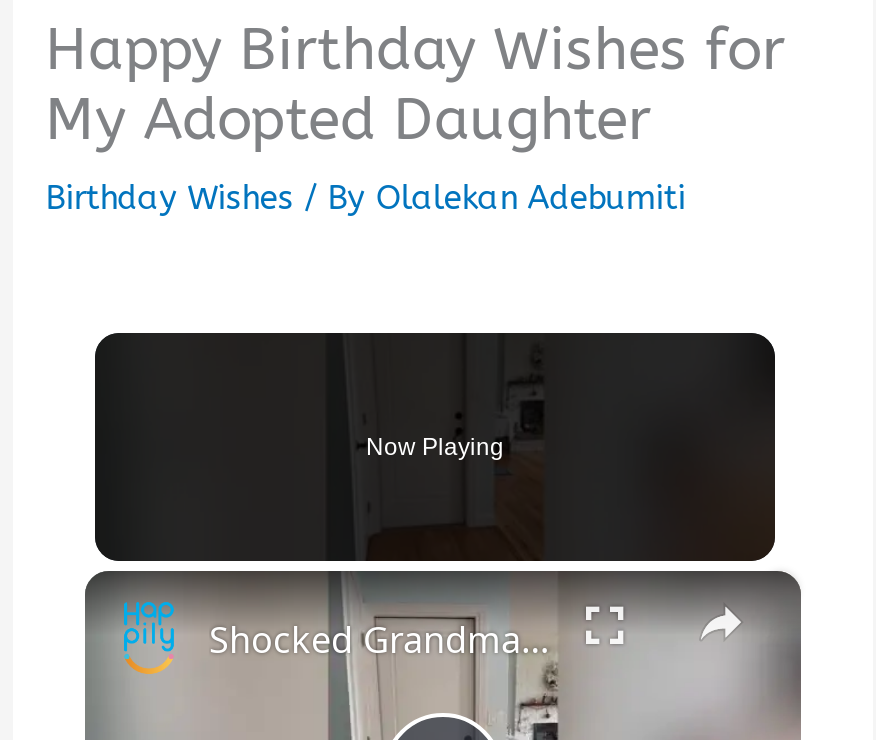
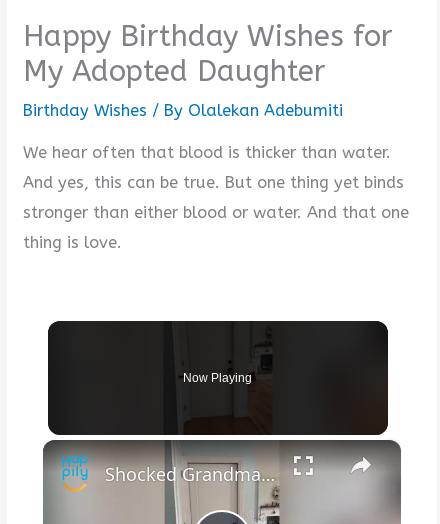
+ We hear often that blood is thicker than water.
+ And yes, this can be true. But one thing yet binds
+ stronger than either blood or water. And that one
+ thing is love.
